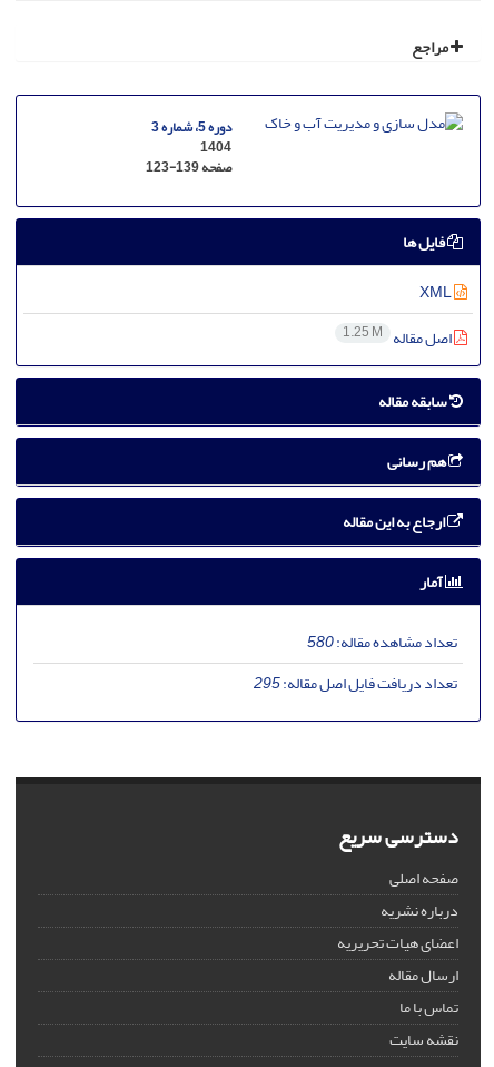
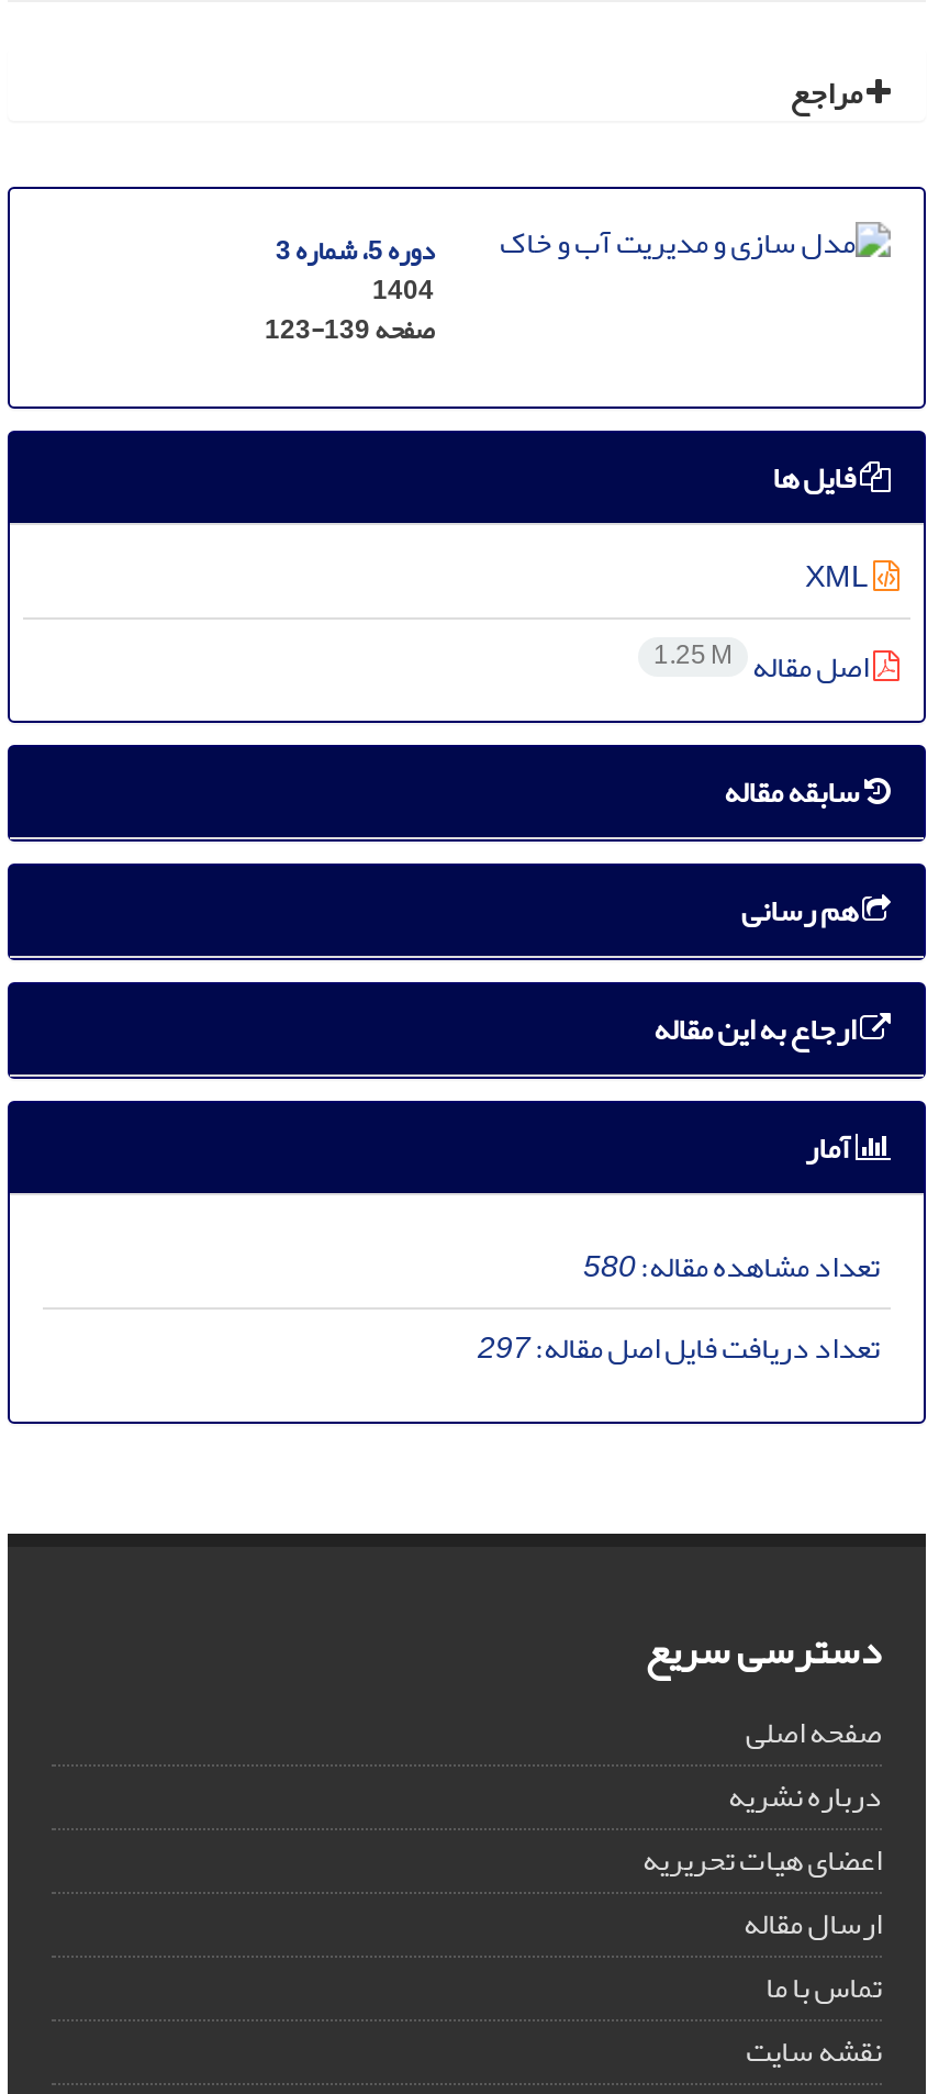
- تعداد دریافت فایل اصل مقاله:295
+ تعداد دریافت فایل اصل مقاله:297
